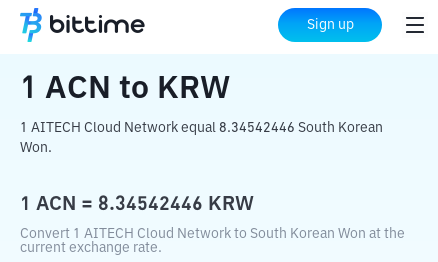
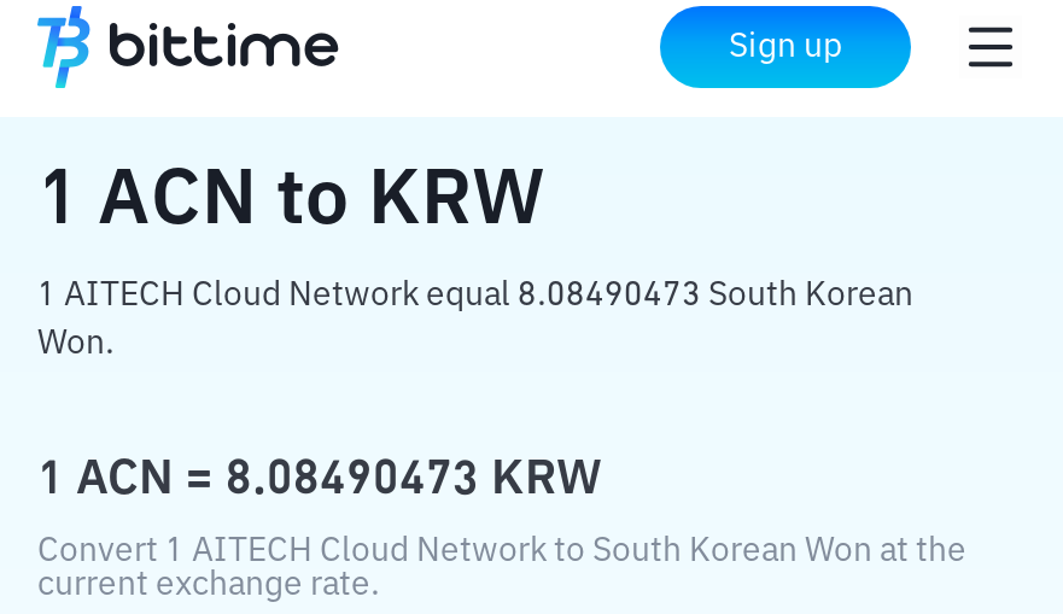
- 1 AITECH Cloud Network equal 8.34542446 South Korean
+ 1 AITECH Cloud Network equal 8.08490473 South Korean

- 1 ACN = 8.34542446 KRW
+ 1 ACN = 8.08490473 KRW
